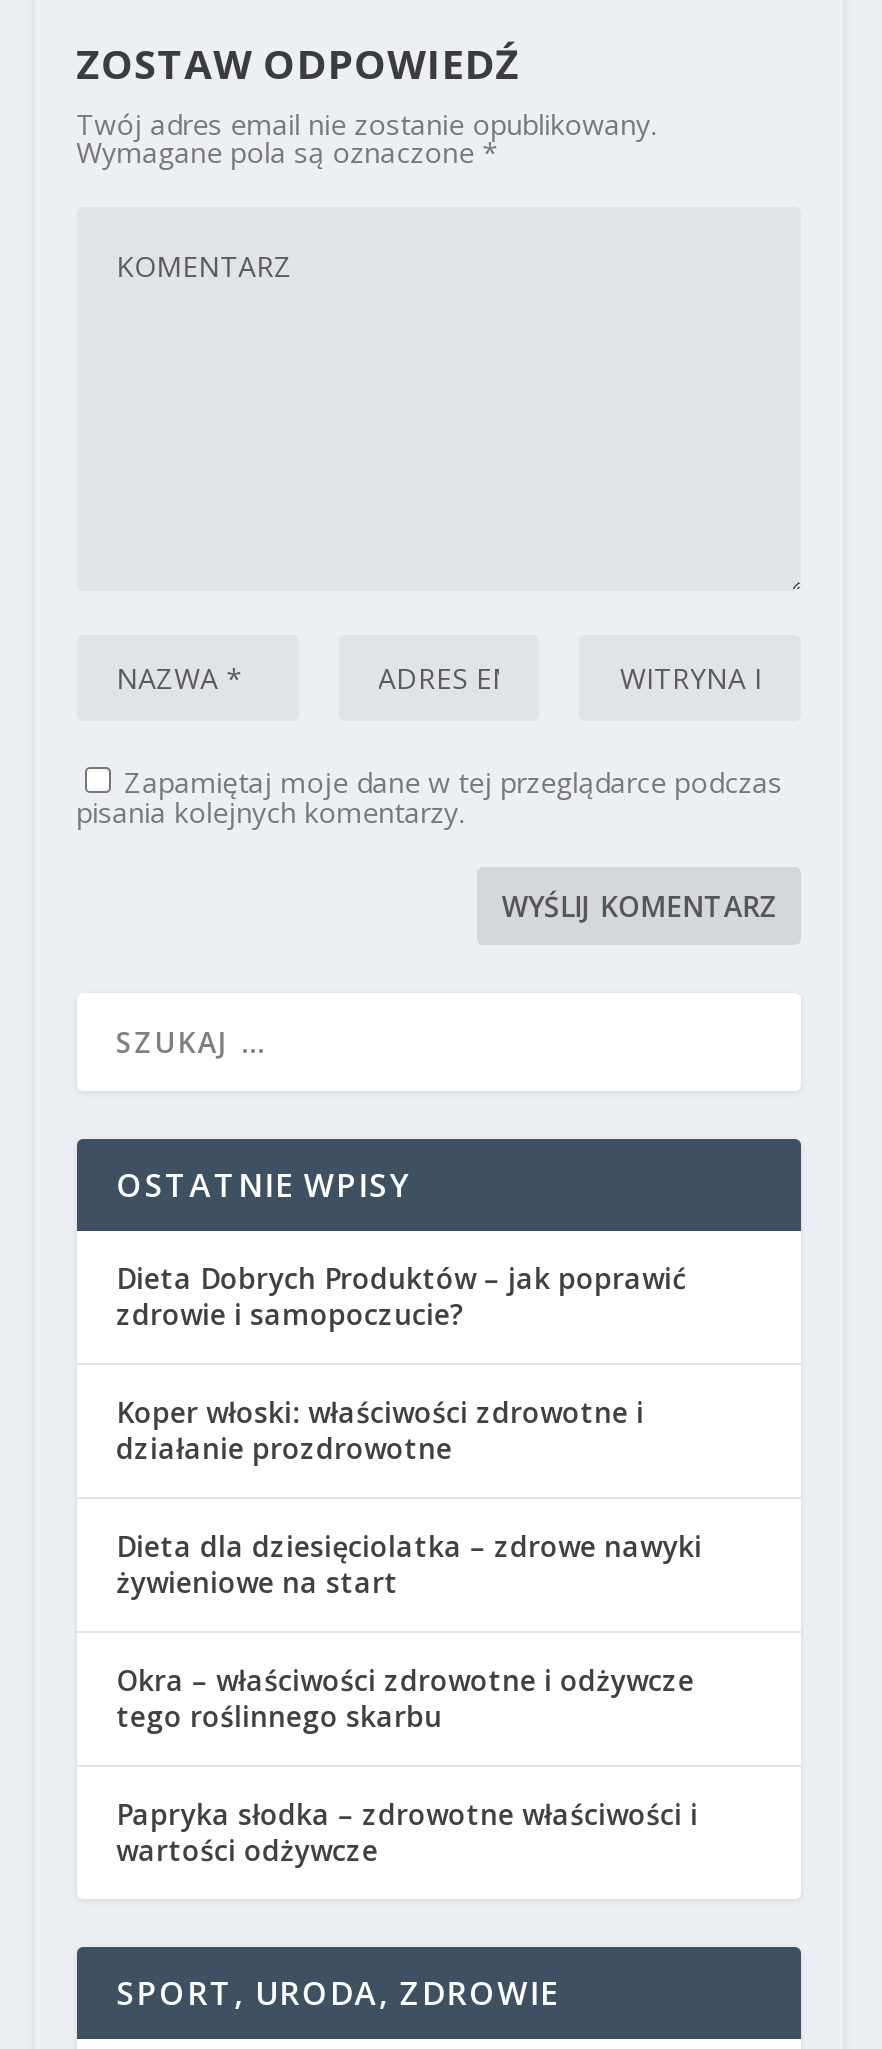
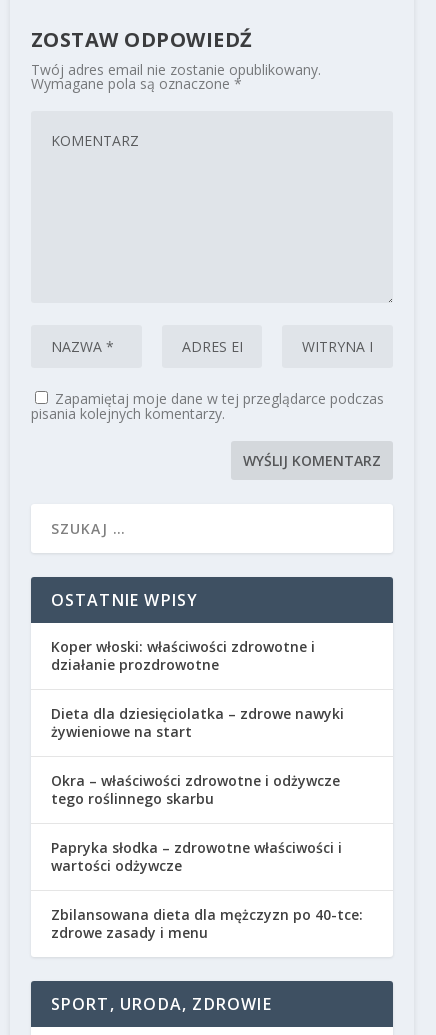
- Dieta Dobrych Produktów – jak poprawić
- zdrowie i samopoczucie?

moved up: Koper włoski: właściwości zdrowotne i | działanie prozdrowotne | Dieta dla dziesięciolatka – zdrowe nawyki | żywieniowe na start | Okra – właściwości zdrowotne i odżywcze | tego roślinnego skarbu | Papryka słodka – zdrowotne właściwości i | wartości odżywcze

+ Zbilansowana dieta dla mężczyzn po 40-tce:
+ zdrowe zasady i menu
